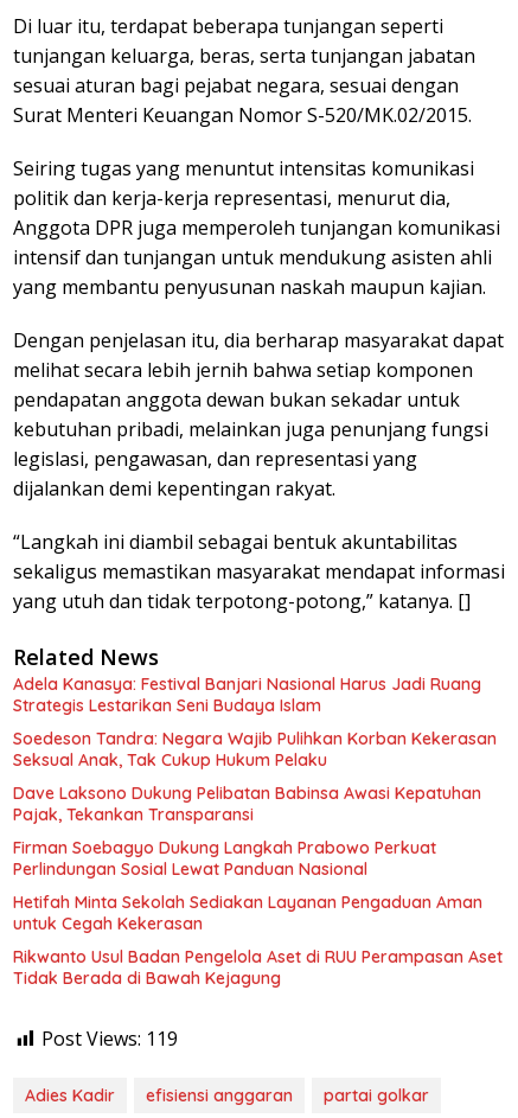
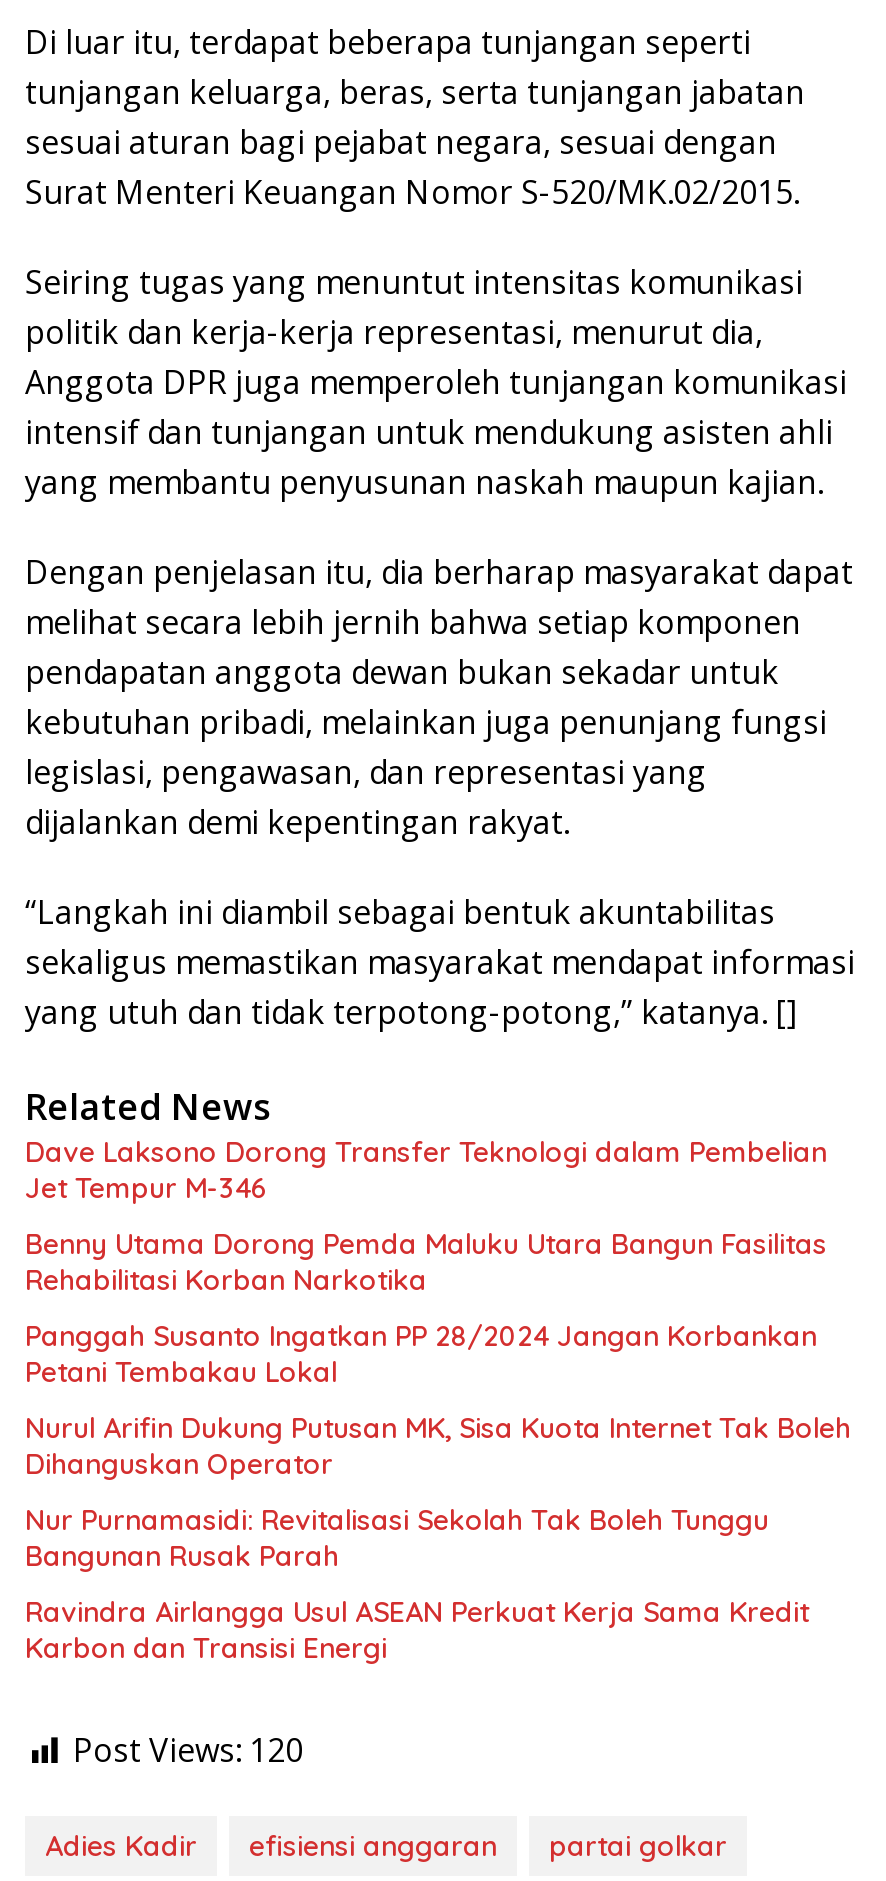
- Adela Kanasya: Festival Banjari Nasional Harus Jadi Ruang
- Strategis Lestarikan Seni Budaya Islam
+ Dave Laksono Dorong Transfer Teknologi dalam Pembelian
+ Jet Tempur M-346

- Soedeson Tandra: Negara Wajib Pulihkan Korban Kekerasan
- Seksual Anak, Tak Cukup Hukum Pelaku
+ Benny Utama Dorong Pemda Maluku Utara Bangun Fasilitas
+ Rehabilitasi Korban Narkotika

- Dave Laksono Dukung Pelibatan Babinsa Awasi Kepatuhan
- Pajak, Tekankan Transparansi
+ Panggah Susanto Ingatkan PP 28/2024 Jangan Korbankan
+ Petani Tembakau Lokal

- Firman Soebagyo Dukung Langkah Prabowo Perkuat
- Perlindungan Sosial Lewat Panduan Nasional
+ Nurul Arifin Dukung Putusan MK, Sisa Kuota Internet Tak Boleh
+ Dihanguskan Operator

- Hetifah Minta Sekolah Sediakan Layanan Pengaduan Aman
- untuk Cegah Kekerasan
+ Nur Purnamasidi: Revitalisasi Sekolah Tak Boleh Tunggu
+ Bangunan Rusak Parah

- Rikwanto Usul Badan Pengelola Aset di RUU Perampasan Aset
- Tidak Berada di Bawah Kejagung
+ Ravindra Airlangga Usul ASEAN Perkuat Kerja Sama Kredit
+ Karbon dan Transisi Energi

- Post Views: 119
+ Post Views: 120
